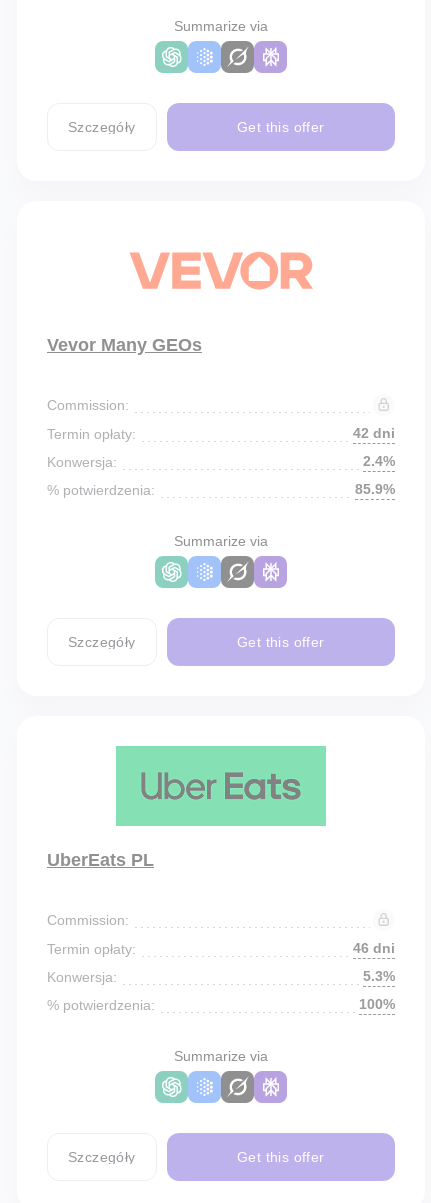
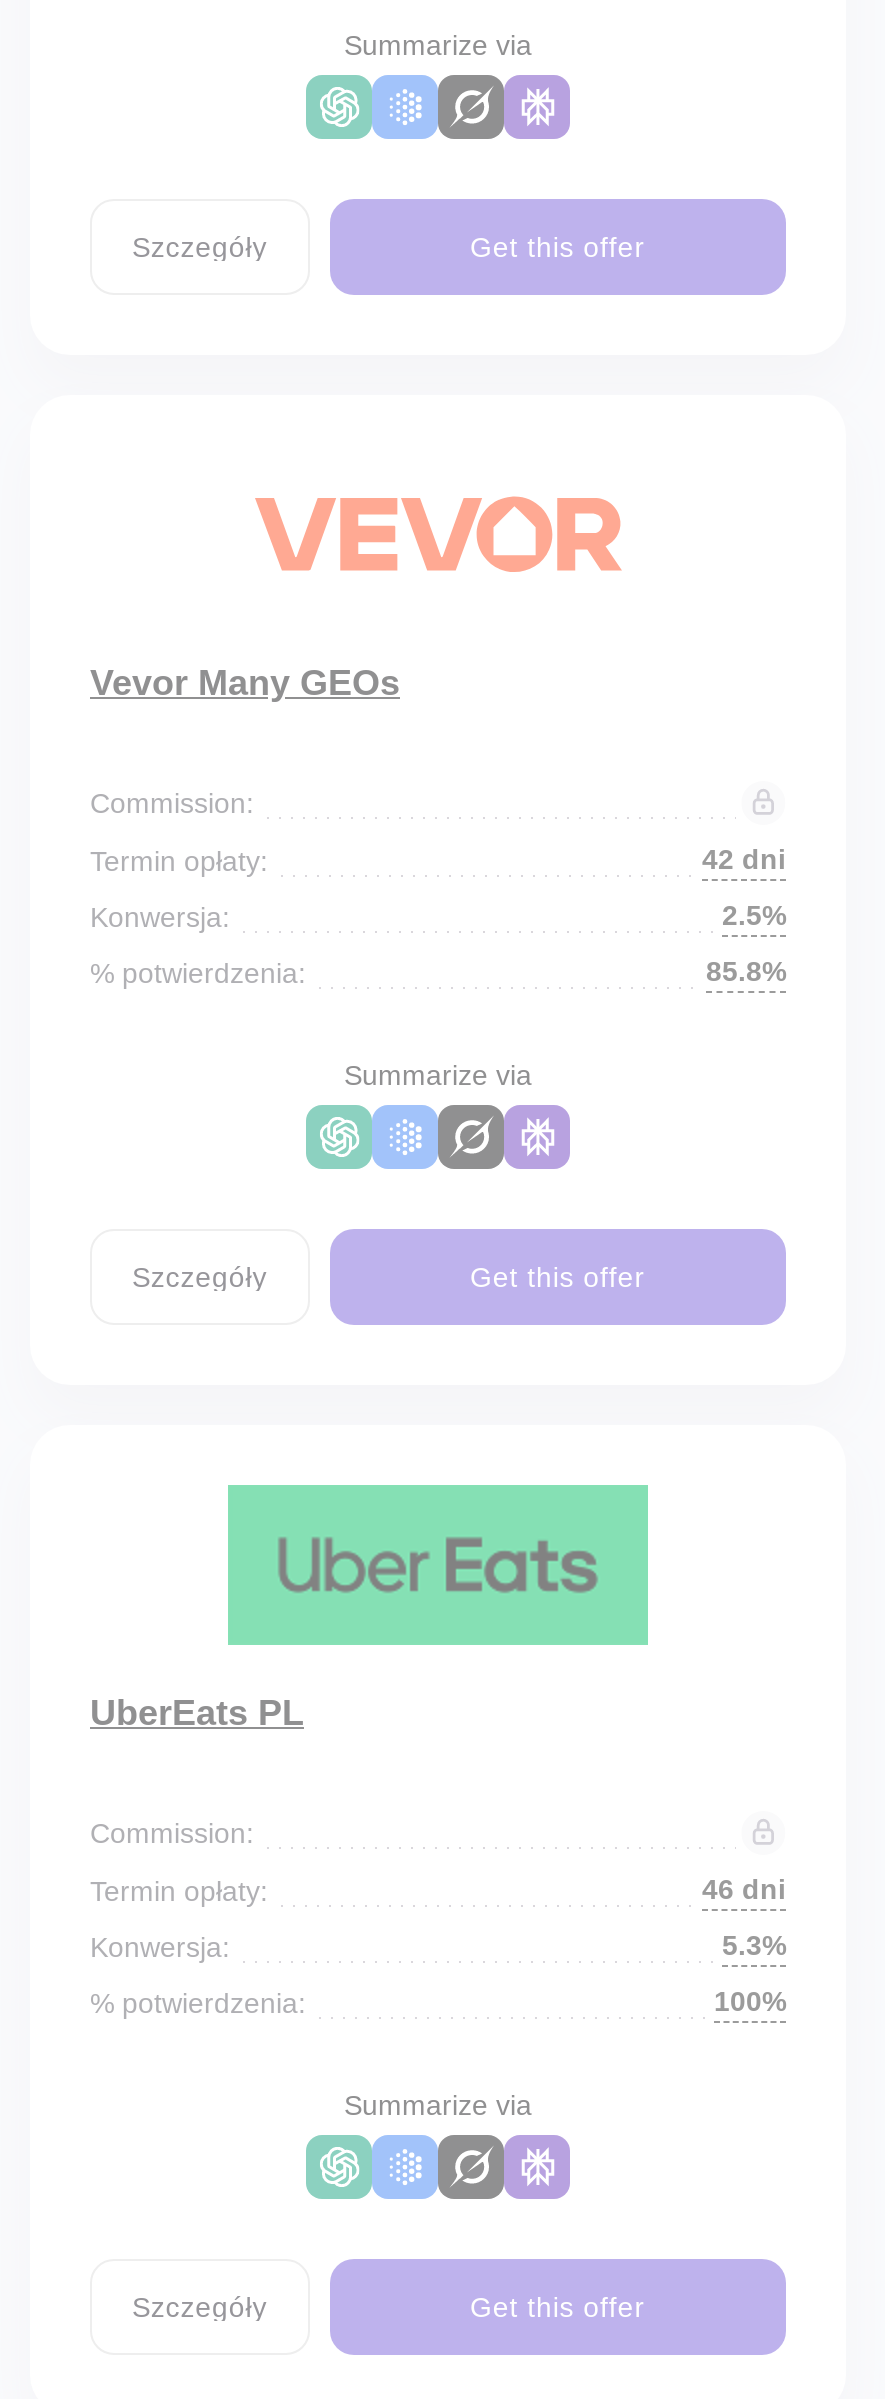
- 2.4%
+ 2.5%

- 85.9%
+ 85.8%
